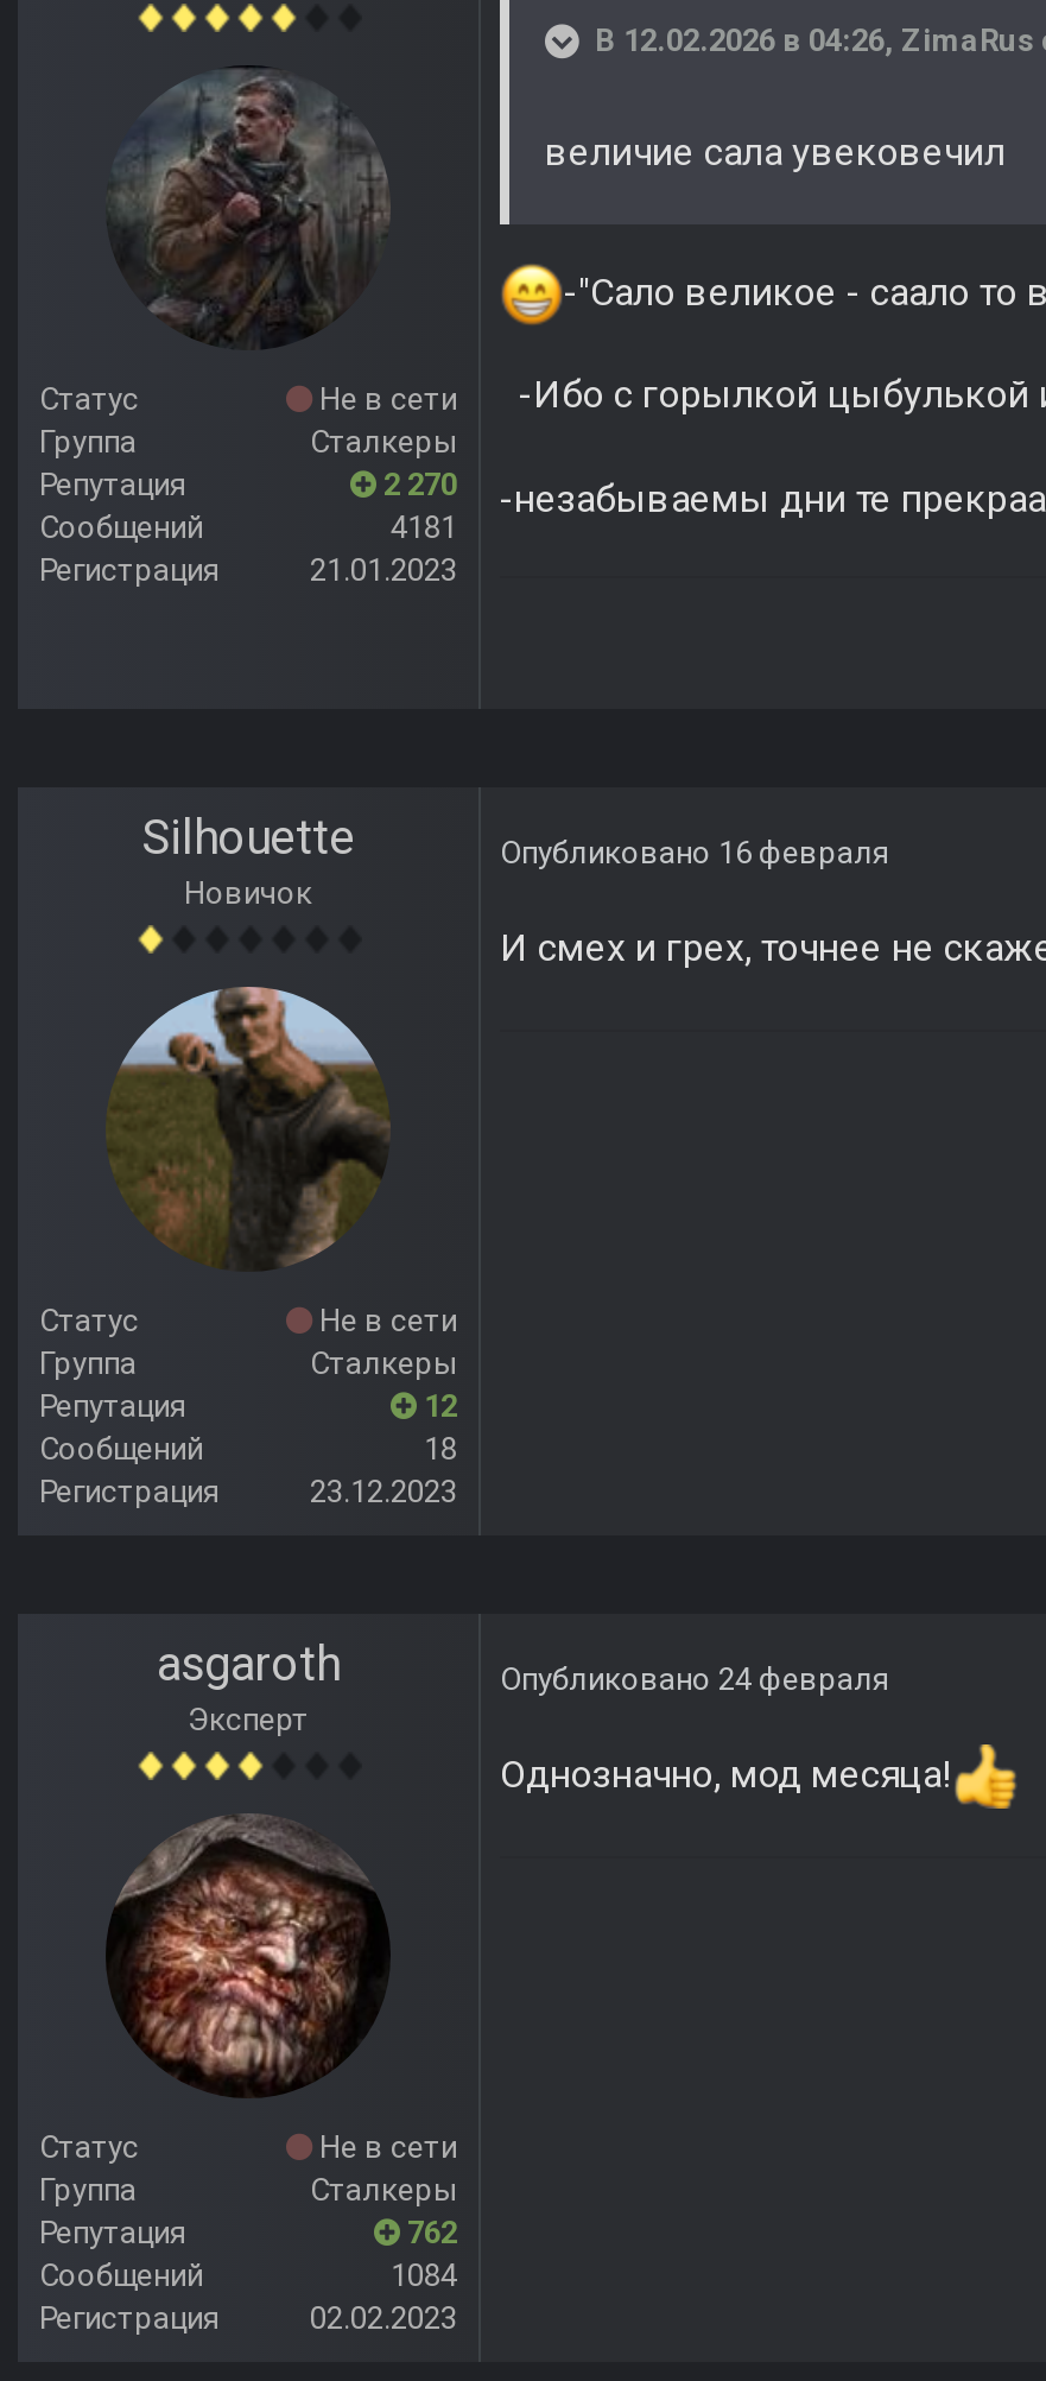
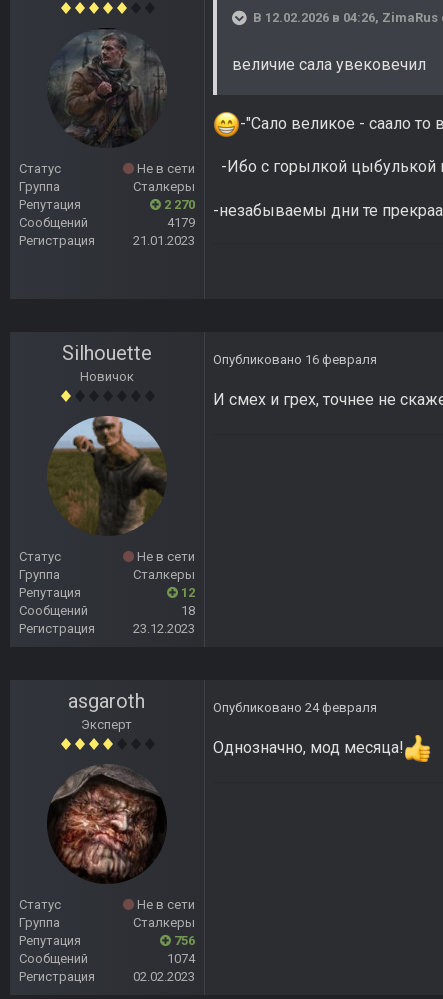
- 4181
+ 4179

- 762
+ 756

- 1084
+ 1074
